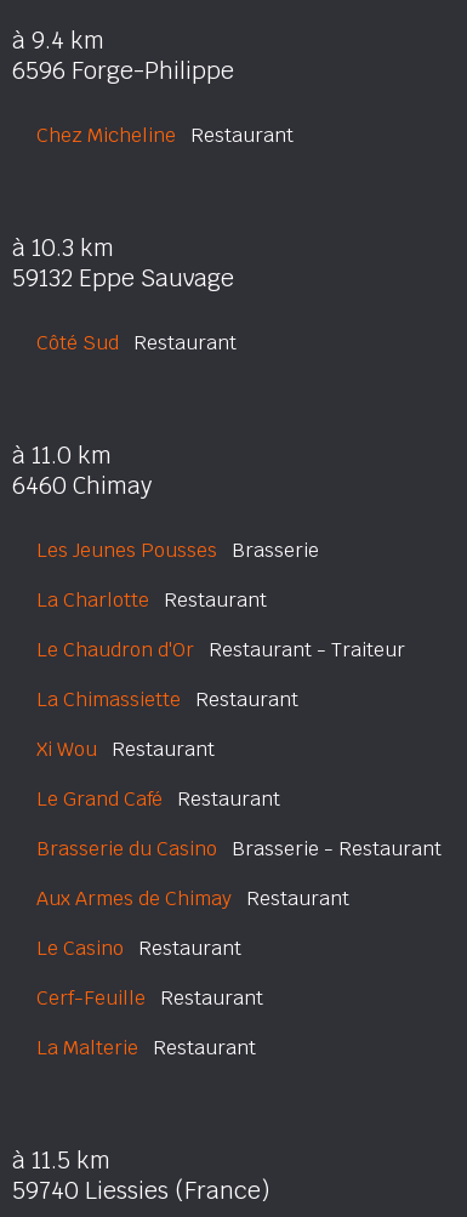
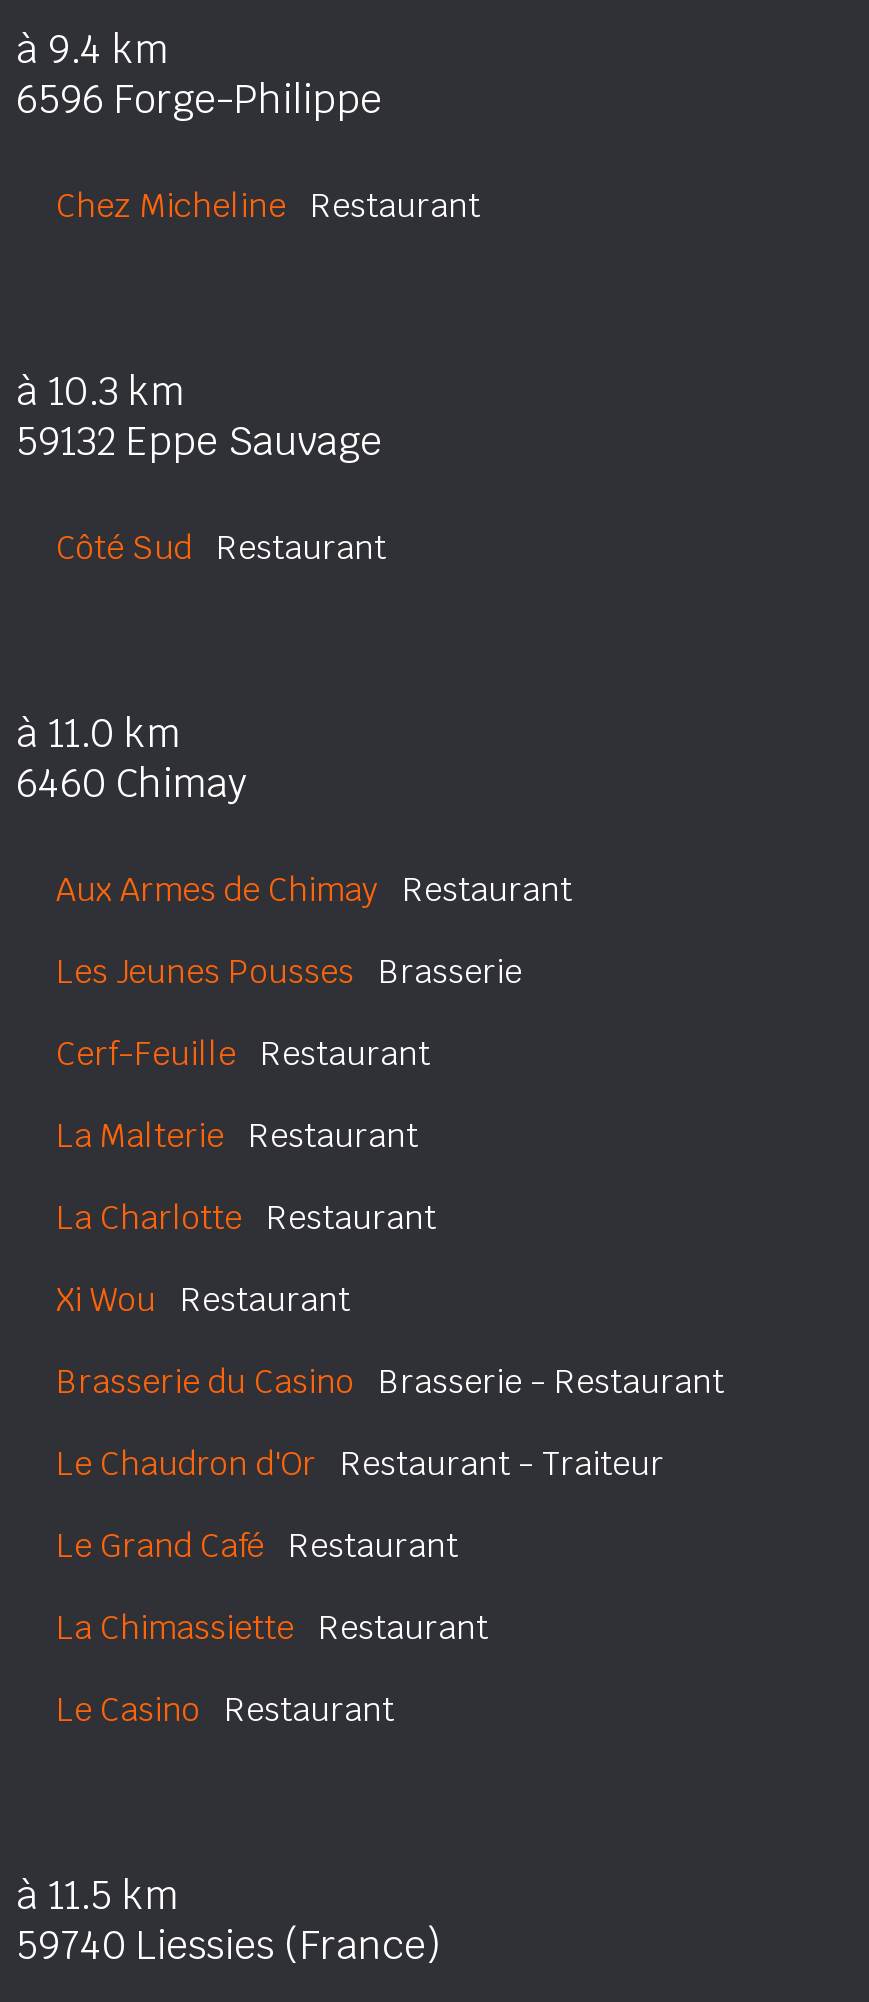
moved down: Les Jeunes Pousses Brasserie

moved down: La Charlotte Restaurant | Le Chaudron d'Or Restaurant - Traiteur | La Chimassiette Restaurant | Xi Wou Restaurant | Le Grand Café Restaurant | Brasserie du Casino Brasserie - Restaurant

moved up: Aux Armes de Chimay Restaurant

moved down: Le Casino Restaurant

moved up: Cerf-Feuille Restaurant | La Malterie Restaurant
